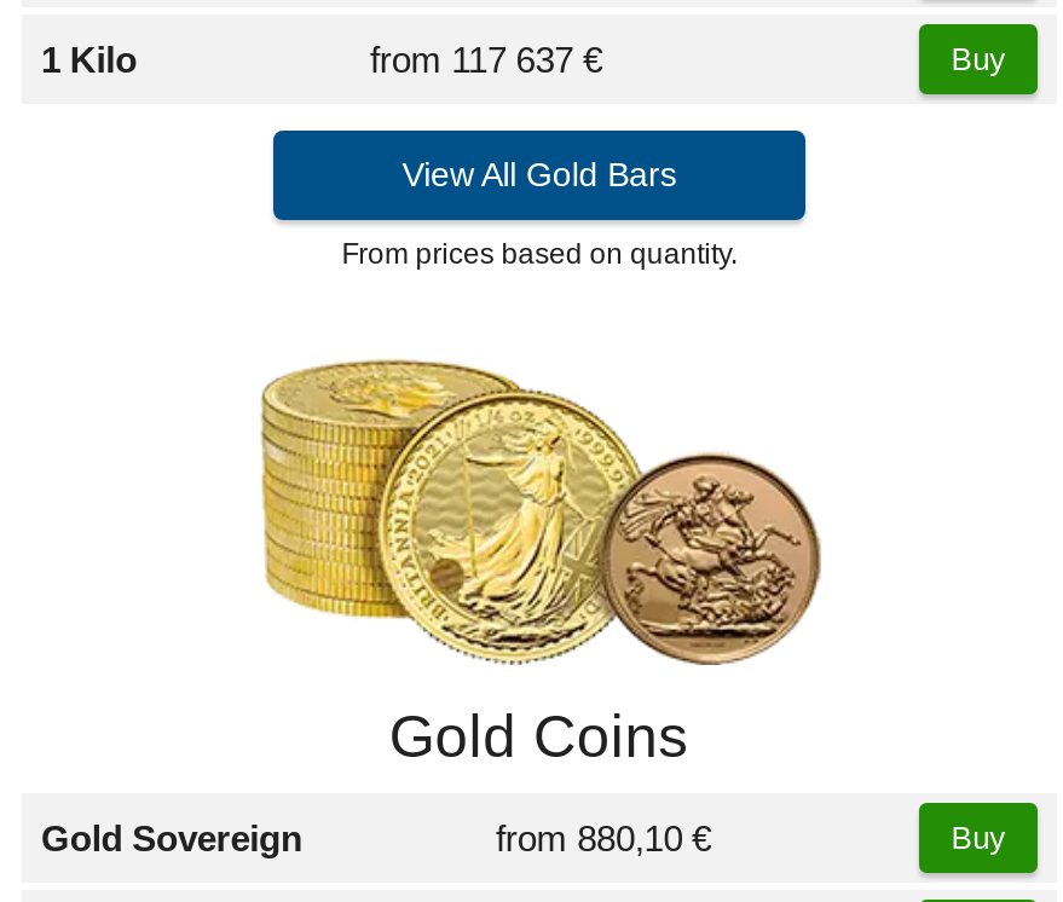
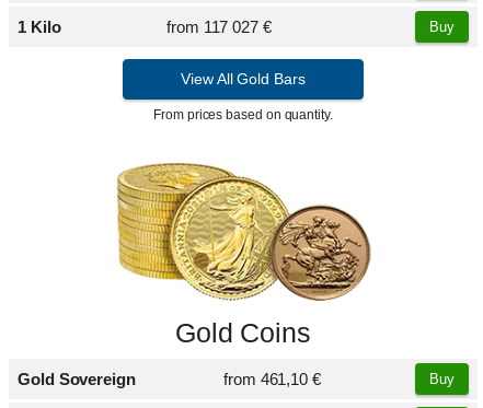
- from 117 637 €
+ from 117 027 €

- from 880,10 €
+ from 461,10 €
